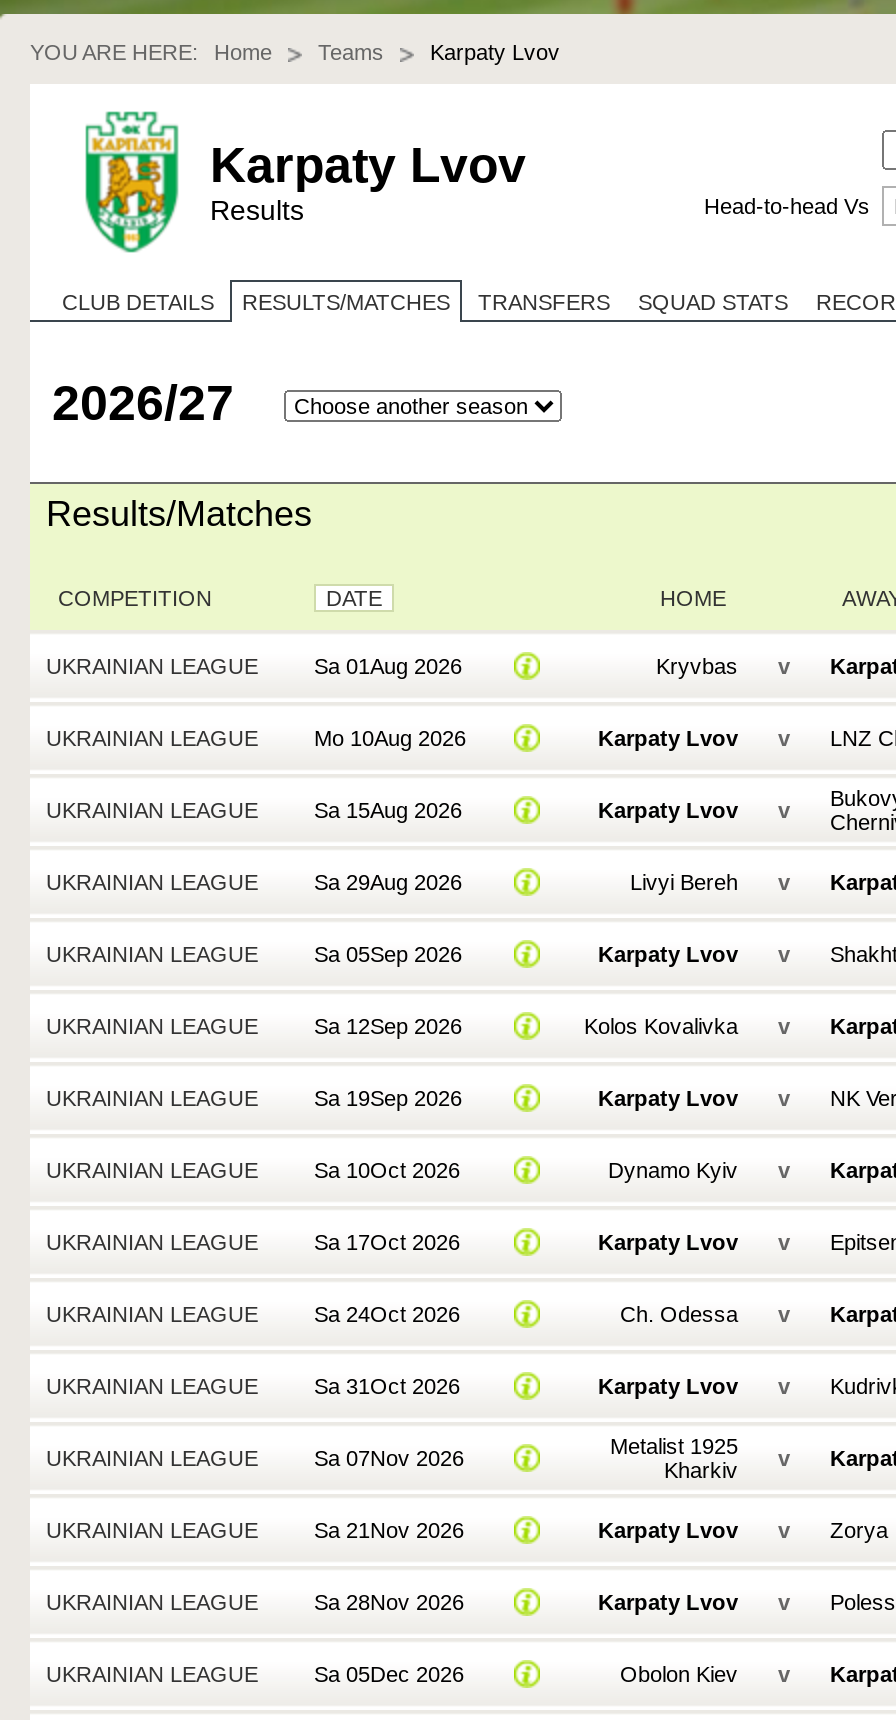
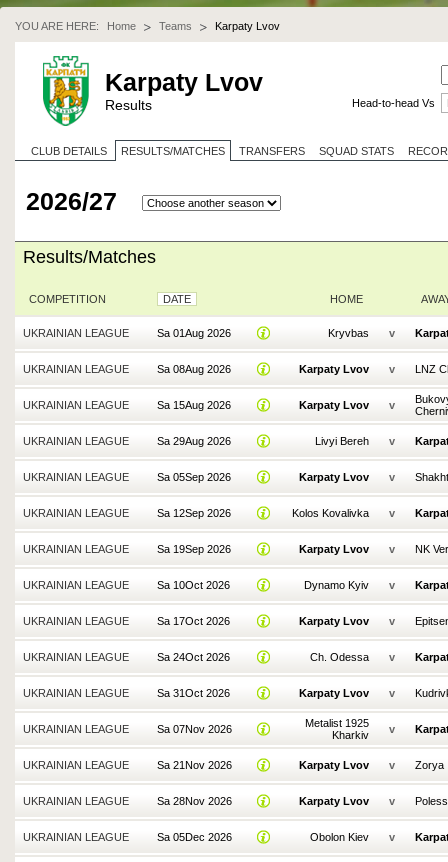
- Mo 10Aug 2026
+ Sa 08Aug 2026
